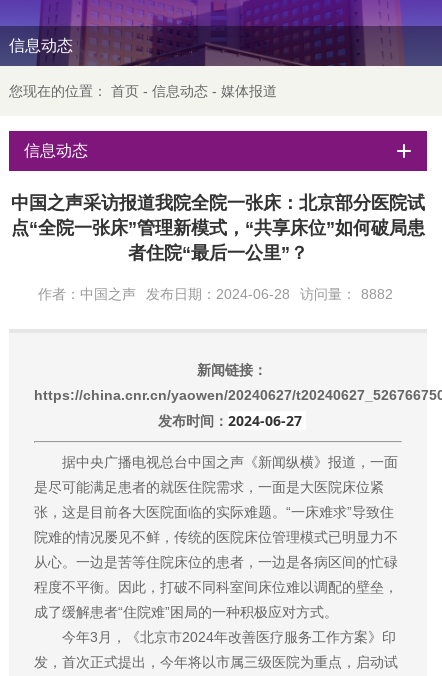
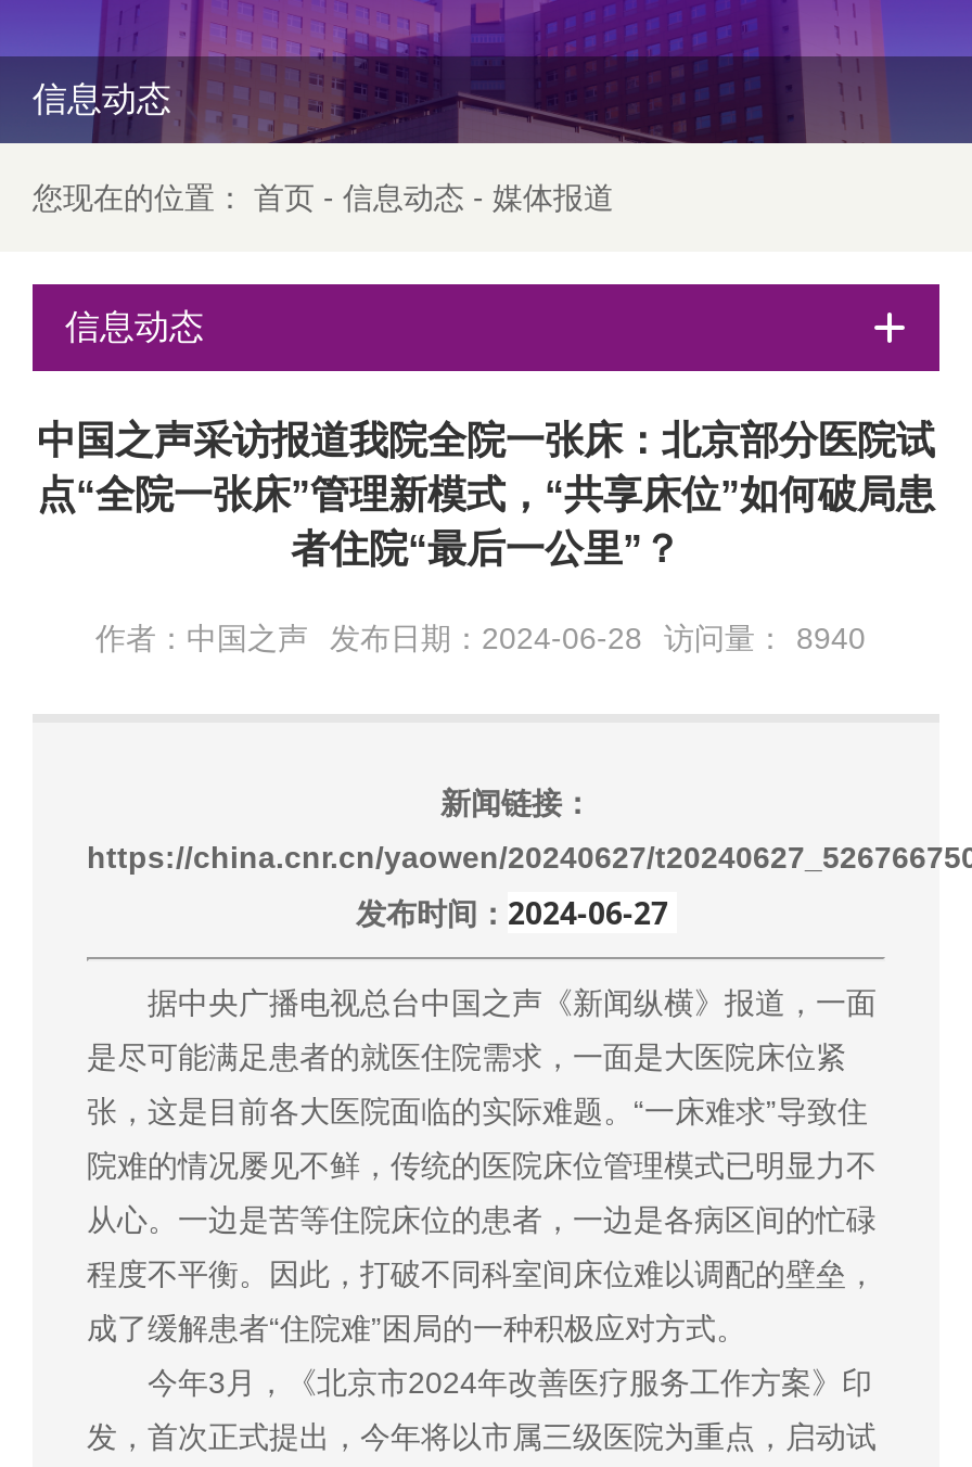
- 作者：中国之声 发布日期：2024-06-28 访问量： 8882
+ 作者：中国之声 发布日期：2024-06-28 访问量： 8940
